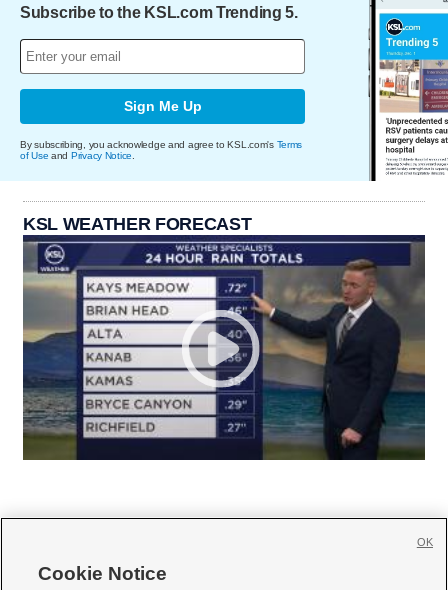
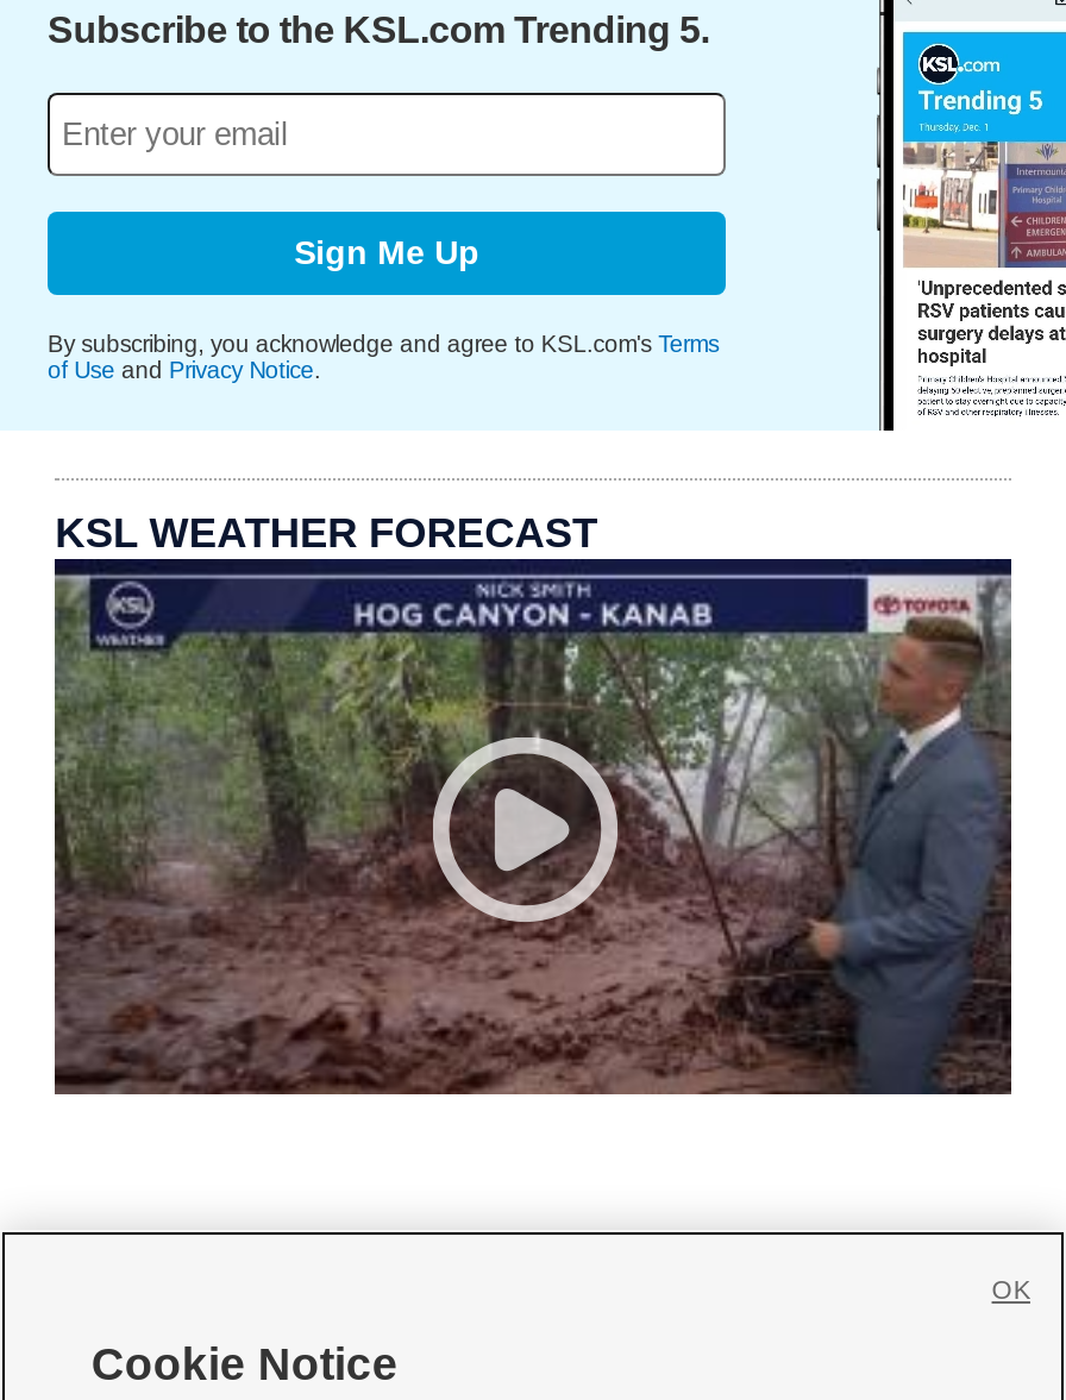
- [image]
+ [image]
